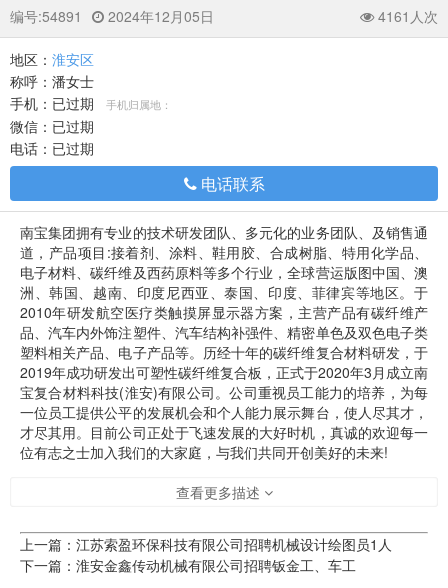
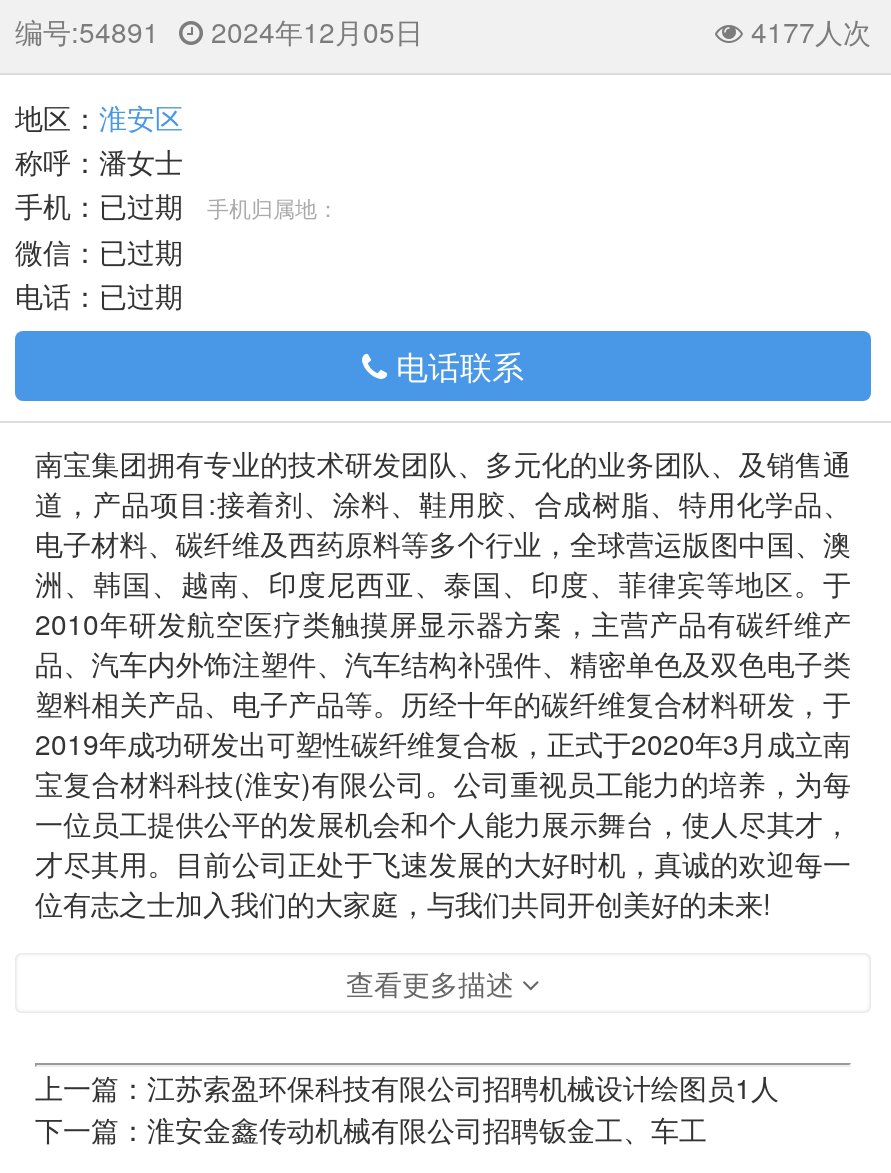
- 4161人次
+ 4177人次
